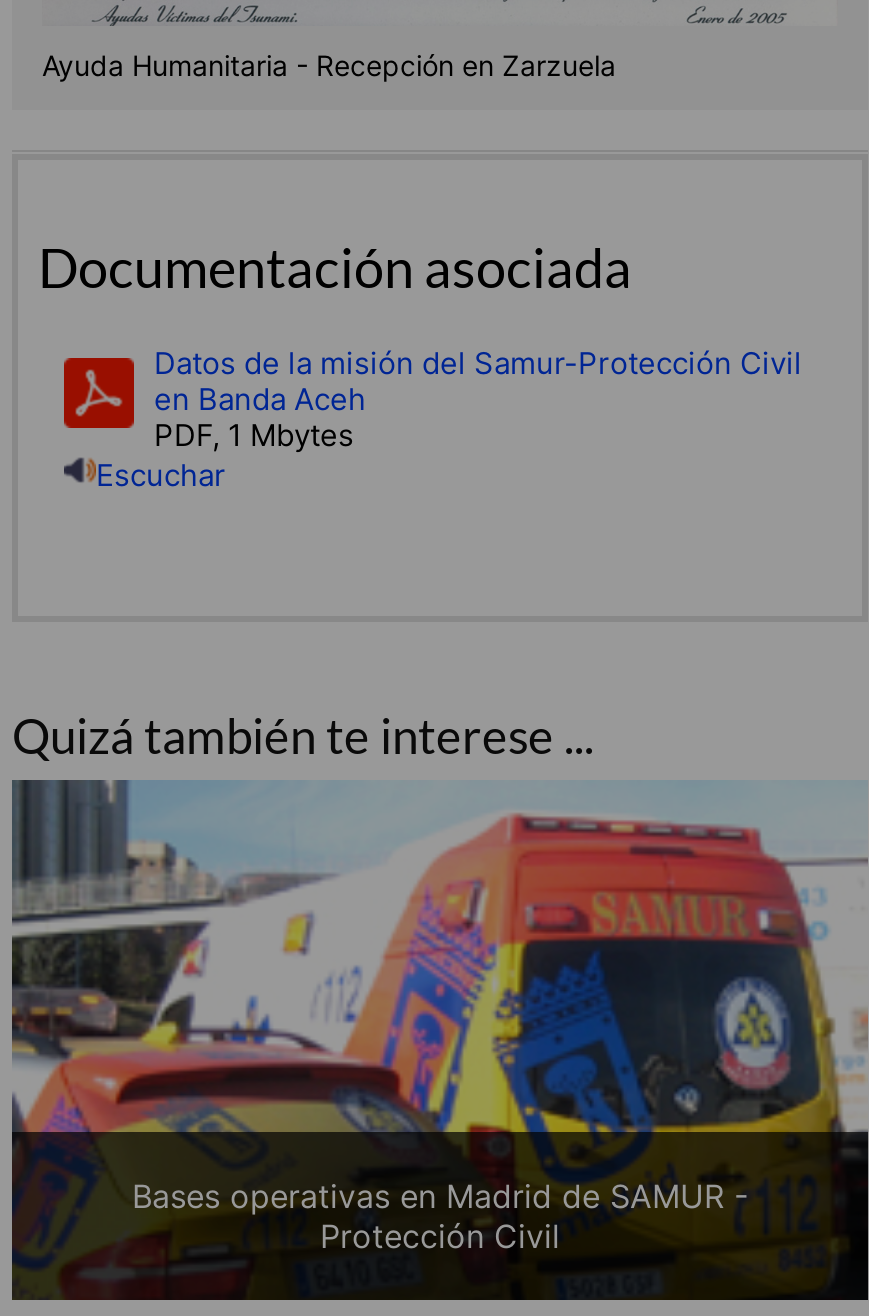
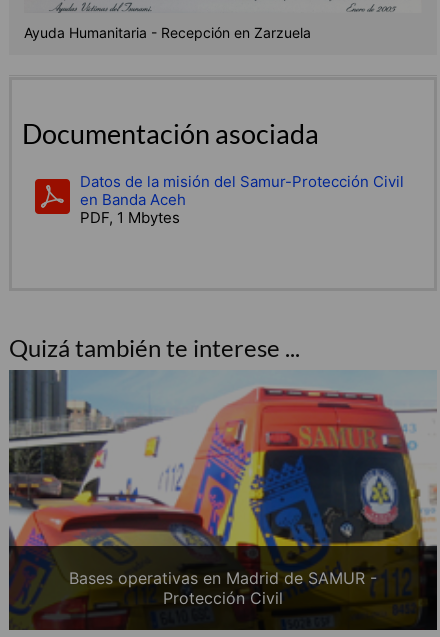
- Escuchar
